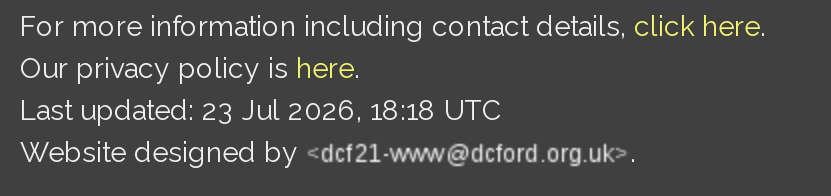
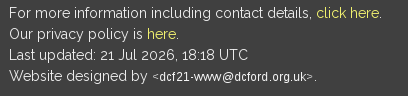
- Last updated: 23 Jul 2026, 18:18 UTC
+ Last updated: 21 Jul 2026, 18:18 UTC
